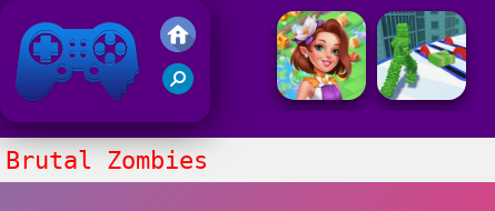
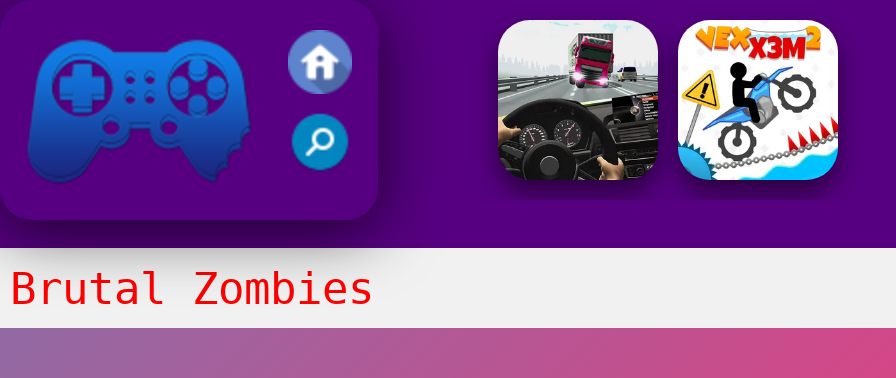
- [image]
+ [image]

- [image]
+ [image]
